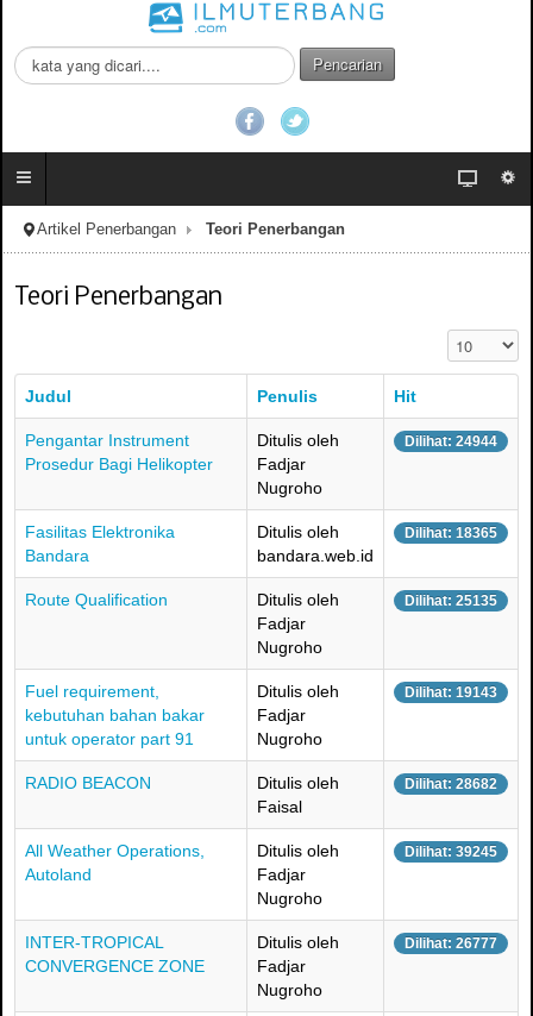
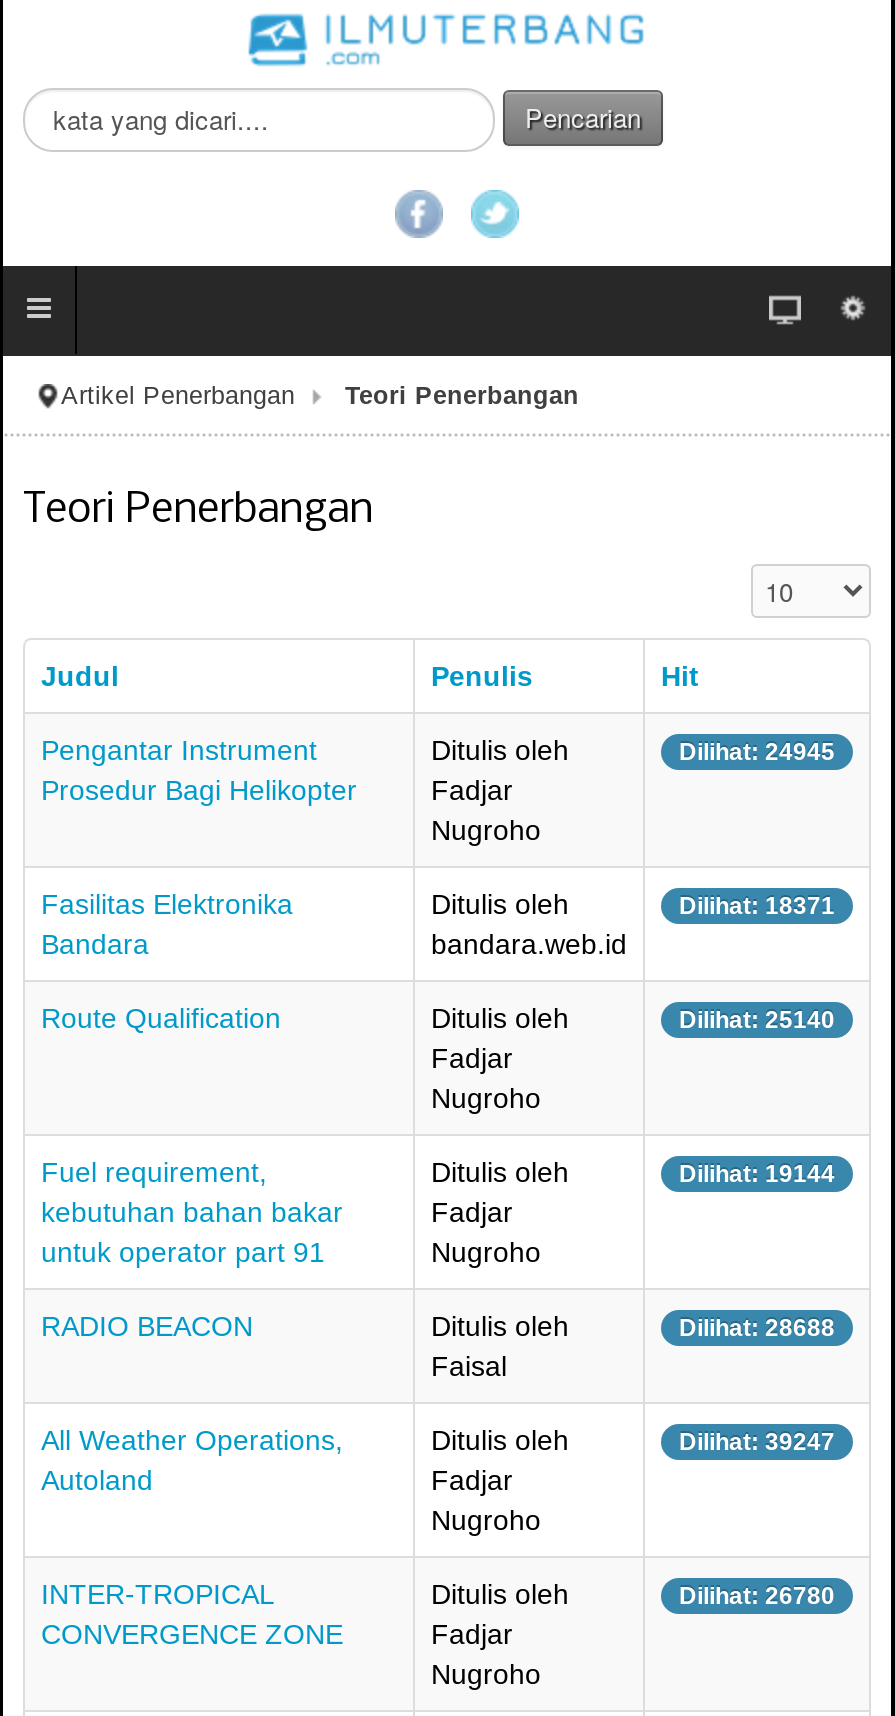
- Dilihat: 24944
+ Dilihat: 24945

- Dilihat: 18365
+ Dilihat: 18371

- Dilihat: 25135
+ Dilihat: 25140

- Dilihat: 19143
+ Dilihat: 19144

- Dilihat: 28682
+ Dilihat: 28688

- Dilihat: 39245
+ Dilihat: 39247

- Dilihat: 26777
+ Dilihat: 26780
